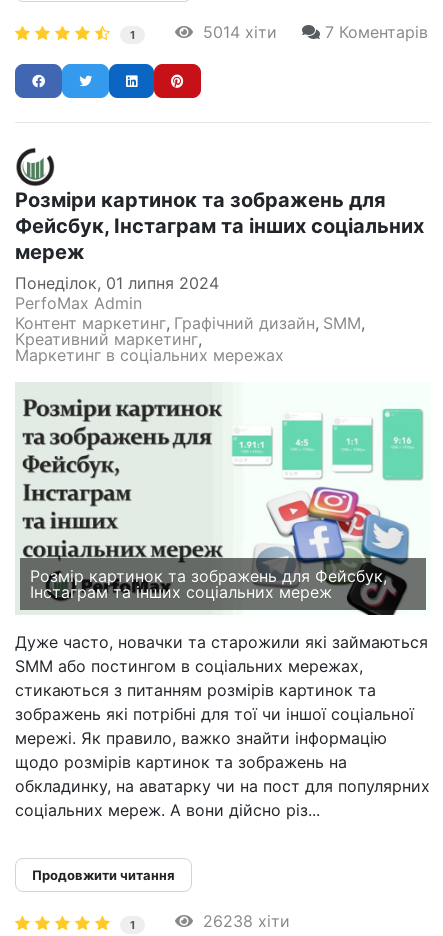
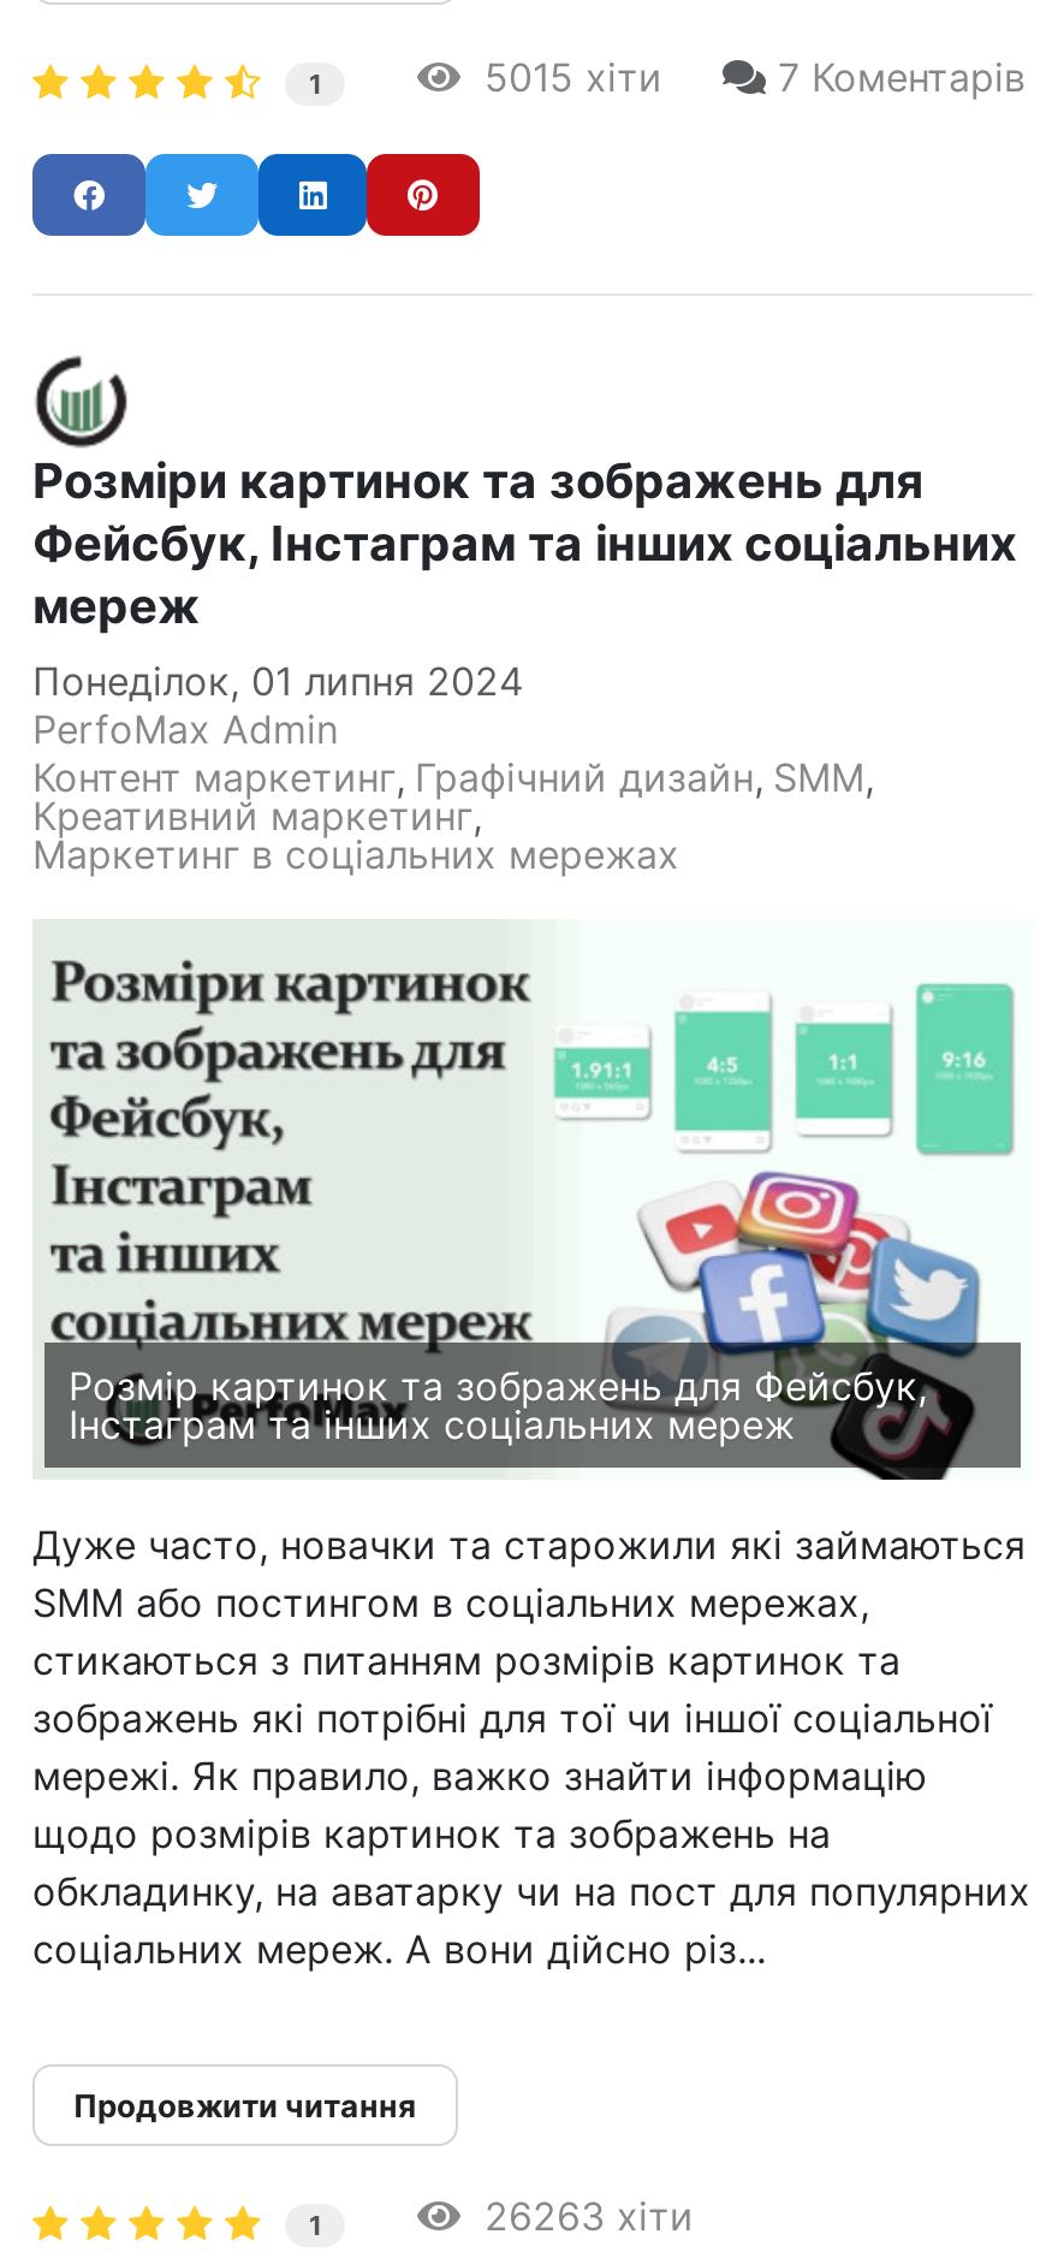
- 5014 хіти
+ 5015 хіти

- 26238 хіти
+ 26263 хіти
